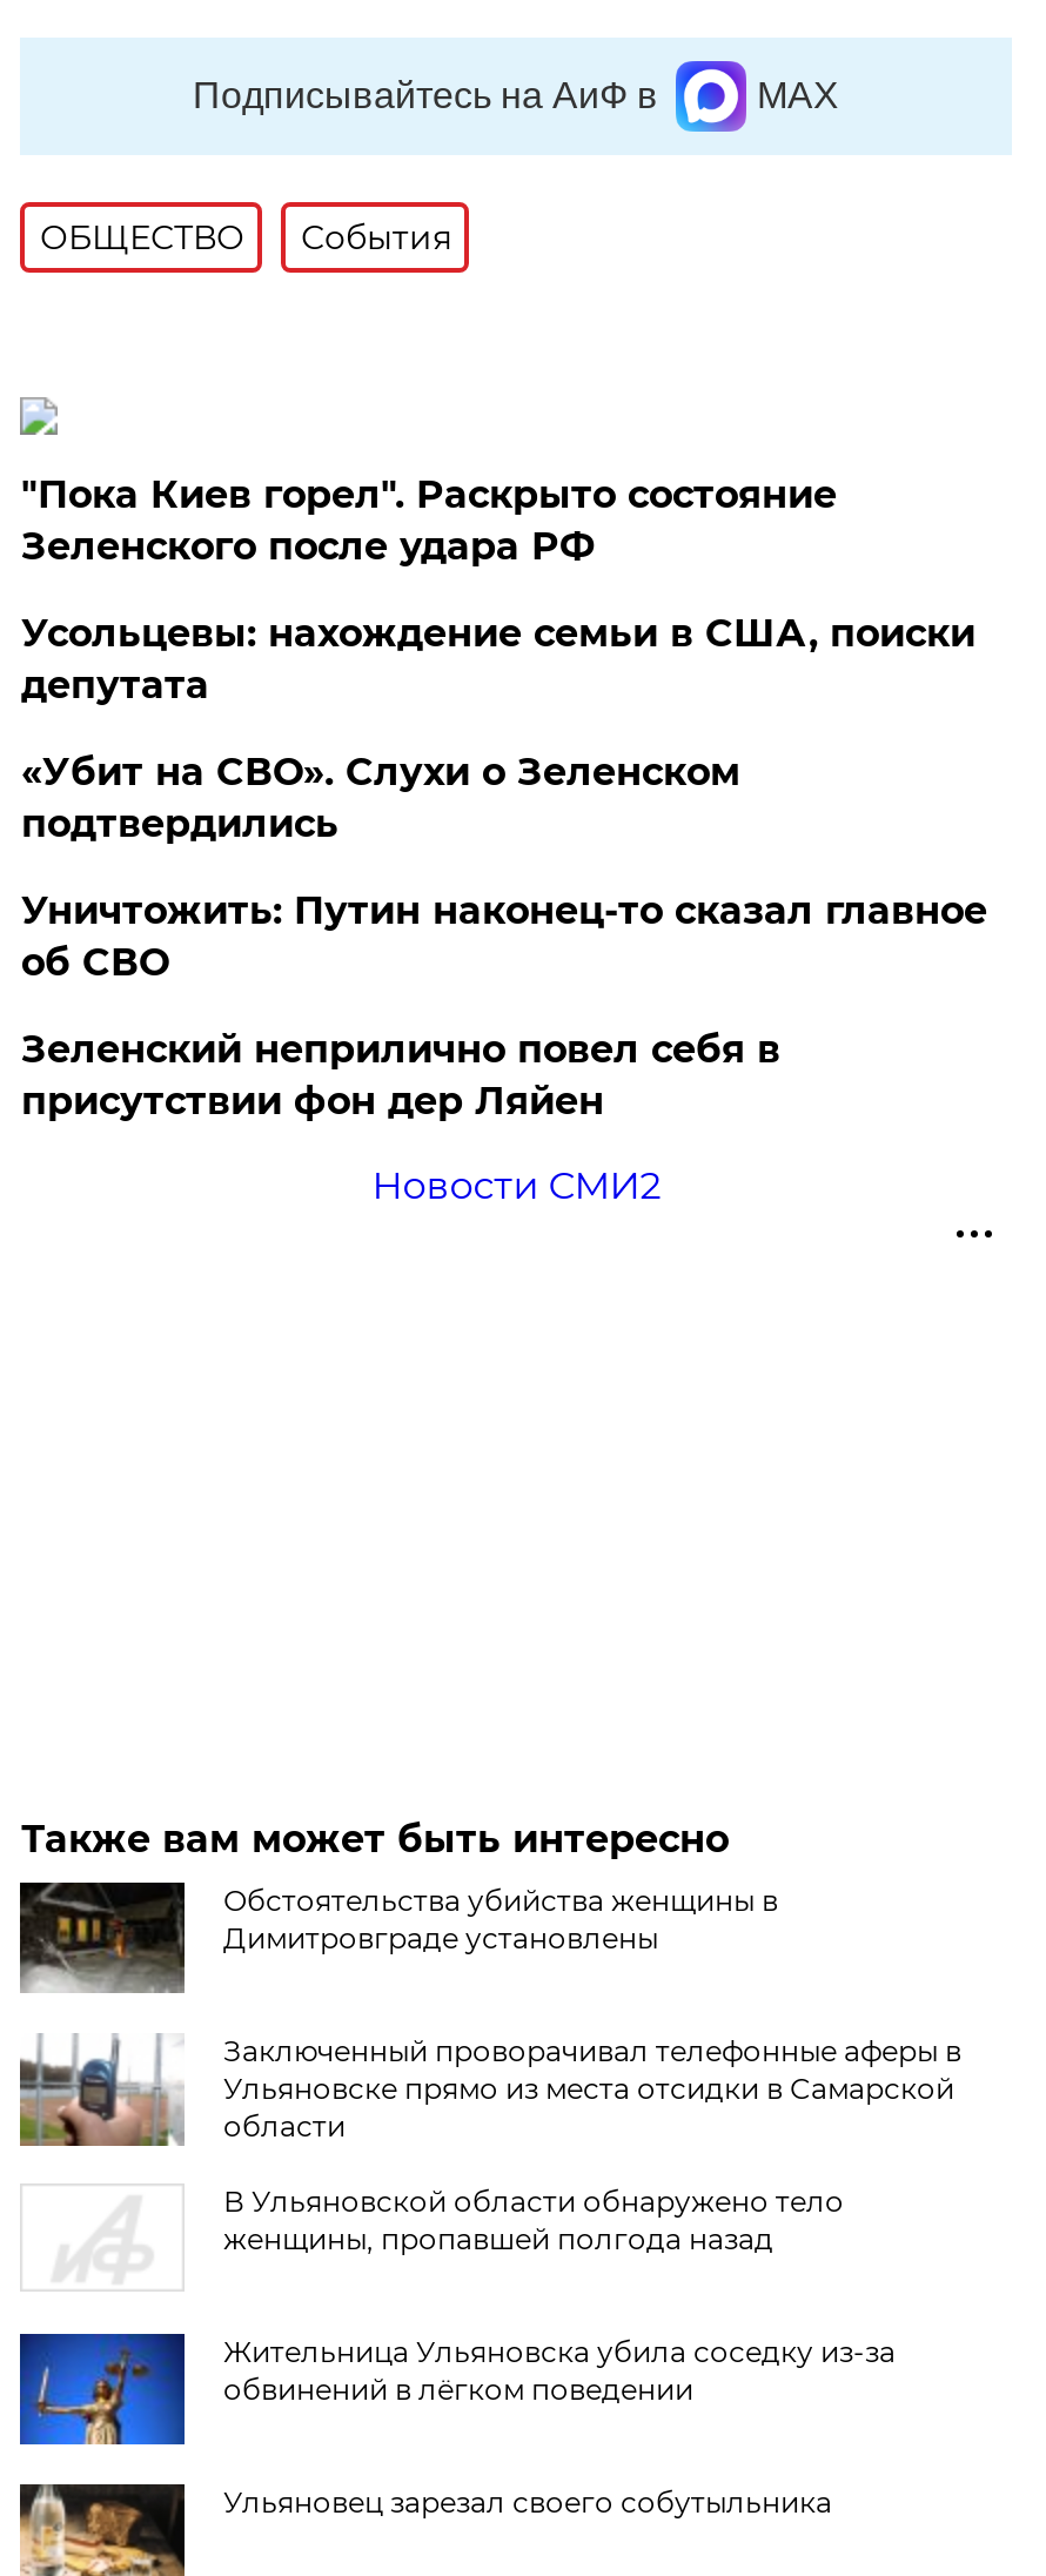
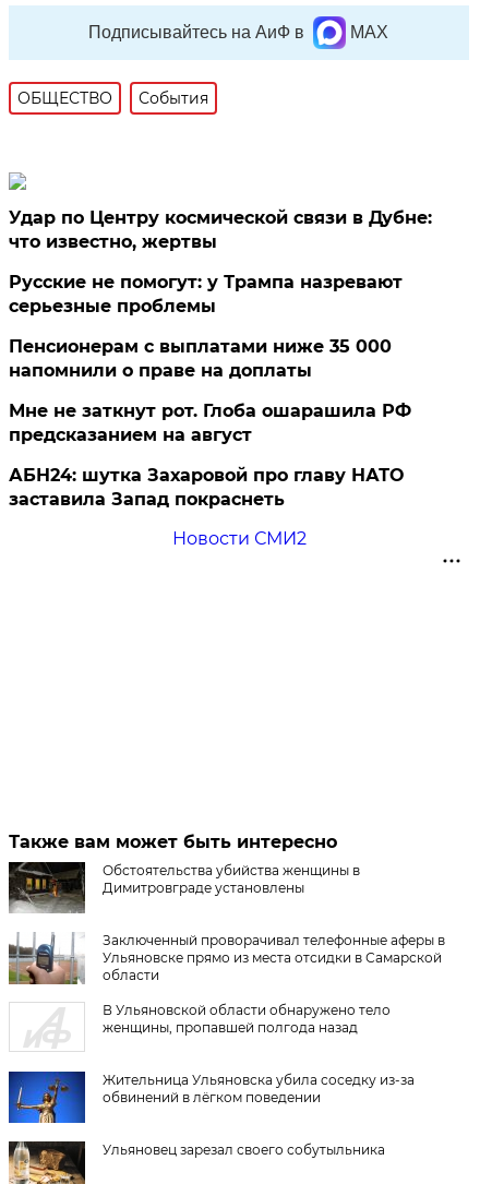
- "Пока Киев горел". Раскрыто состояние
- Зеленского после удара РФ
+ Удар по Центру космической связи в Дубне:
+ что известно, жертвы

- Усольцевы: нахождение семьи в США, поиски
- депутата
+ Русские не помогут: у Трампа назревают
+ серьезные проблемы

- «Убит на СВО». Слухи о Зеленском
- подтвердились
+ Пенсионерам с выплатами ниже 35 000
+ напомнили о праве на доплаты

- Уничтожить: Путин наконец-то сказал главное
- об СВО
+ Мне не заткнут рот. Глоба ошарашила РФ
+ предсказанием на август

- Зеленский неприлично повел cебя в
- присутствии фон дер Ляйен
+ АБН24: шутка Захаровой про главу НАТО
+ заставила Запад покраснеть
